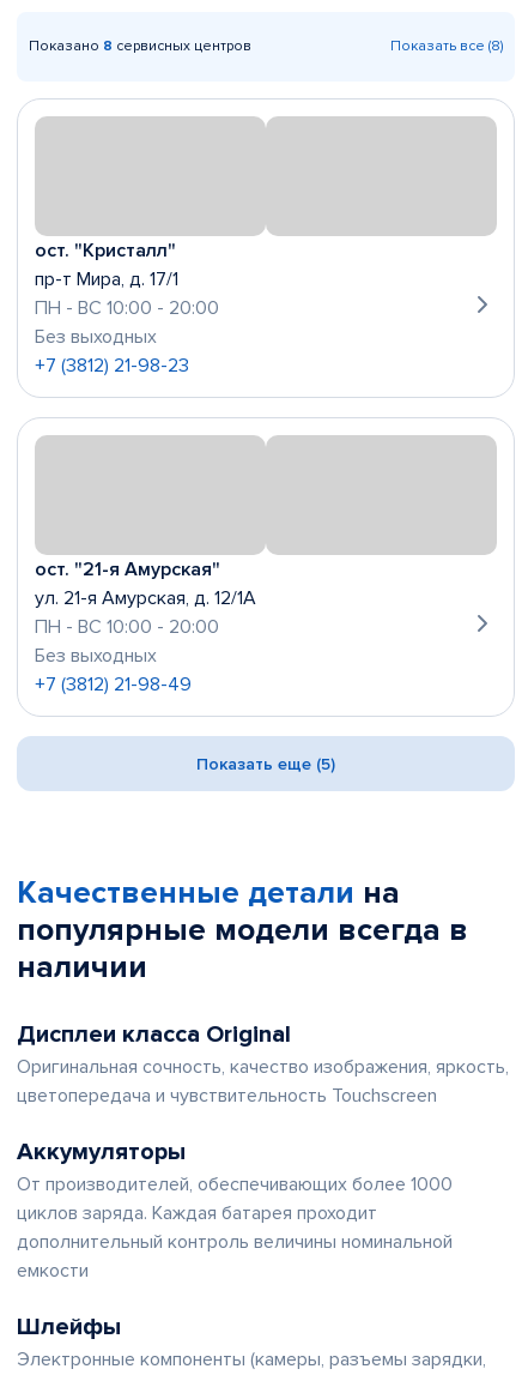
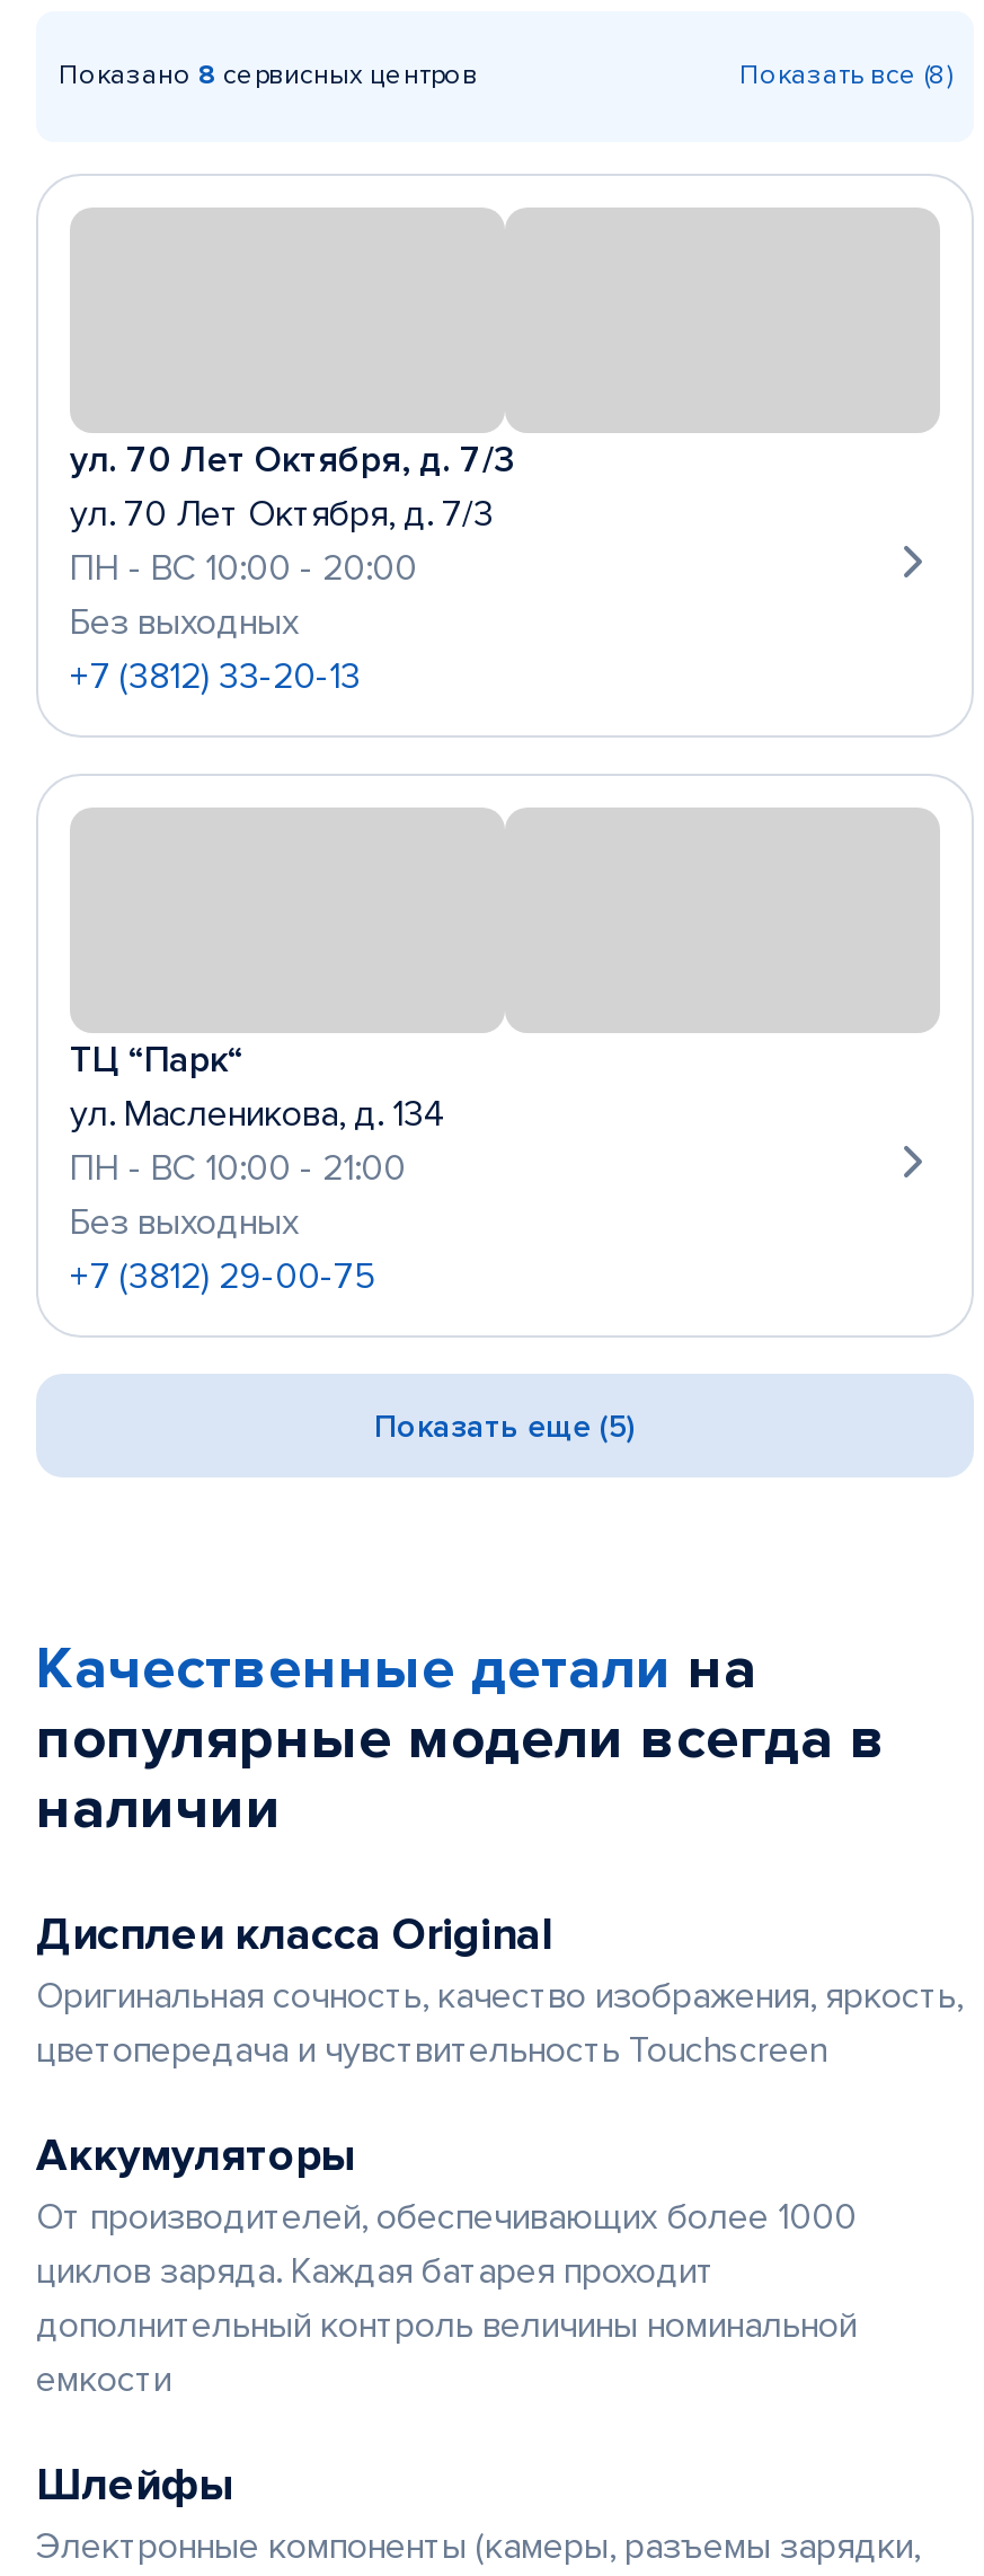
- ост. "Кристалл"
- пр-т Мира, д. 17/1
+ ул. 70 Лет Октября, д. 7/3
+ ул. 70 Лет Октября, д. 7/3

- +7 (3812) 21-98-23
+ +7 (3812) 33-20-13

- ост. "21-я Амурская"
- ул. 21-я Амурская, д. 12/1А
- ПН - ВС 10:00 - 20:00
+ ТЦ “Парк“
+ ул. Масленикова, д. 134
+ ПН - ВС 10:00 - 21:00

- +7 (3812) 21-98-49
+ +7 (3812) 29-00-75
